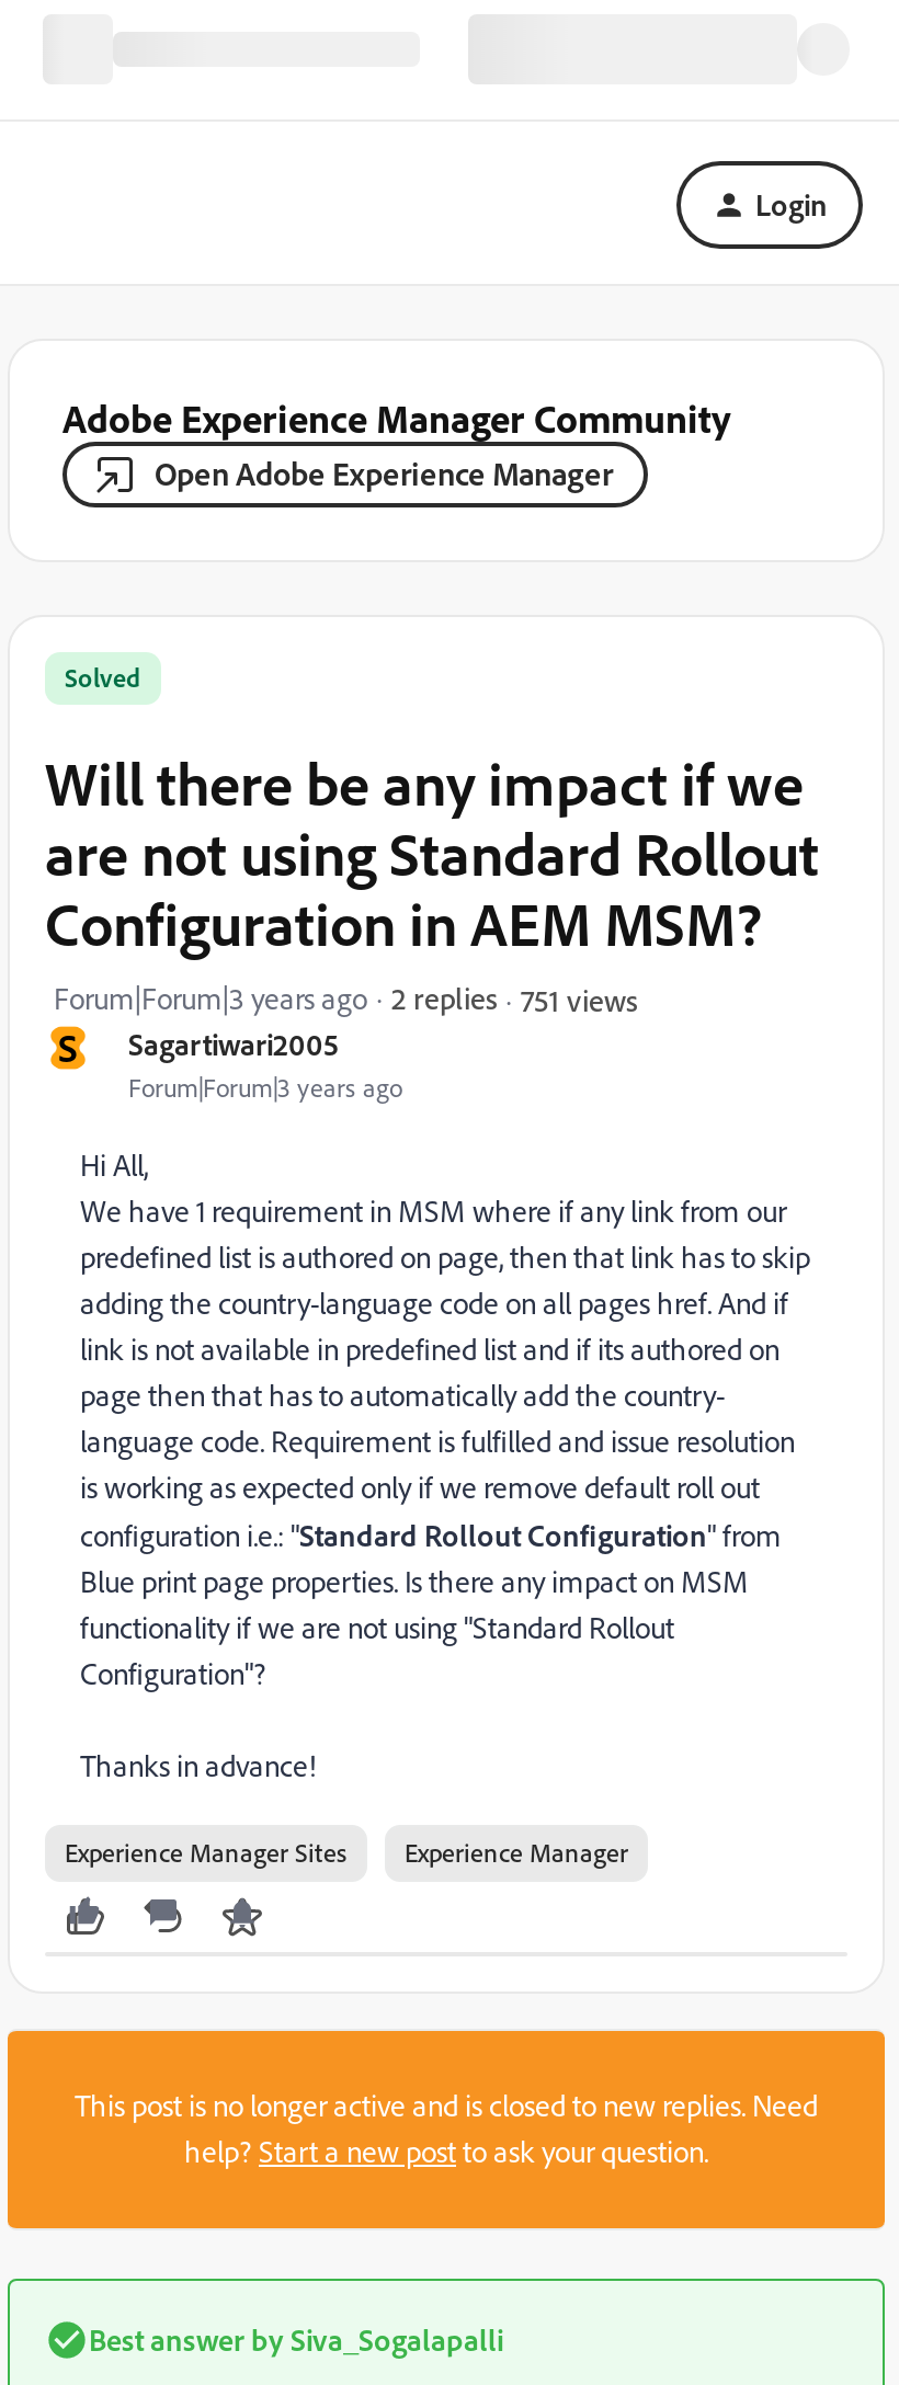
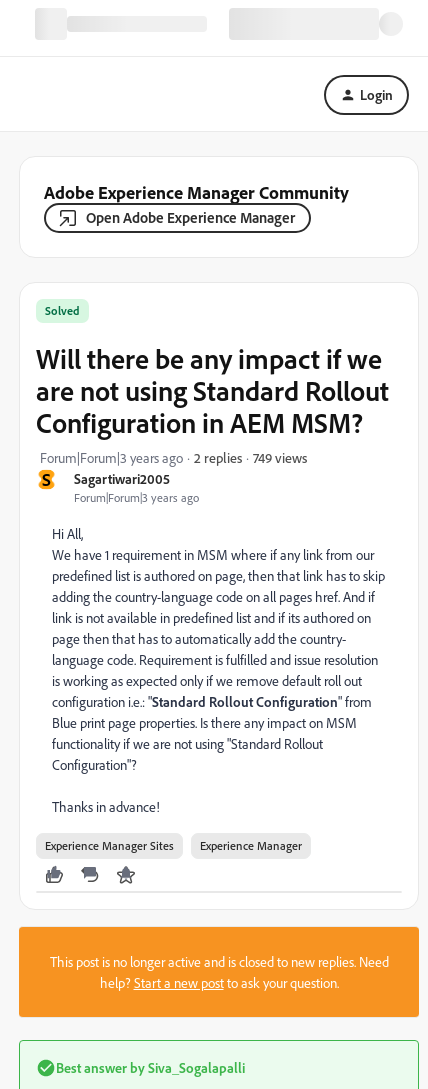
- 751 views
+ 749 views
